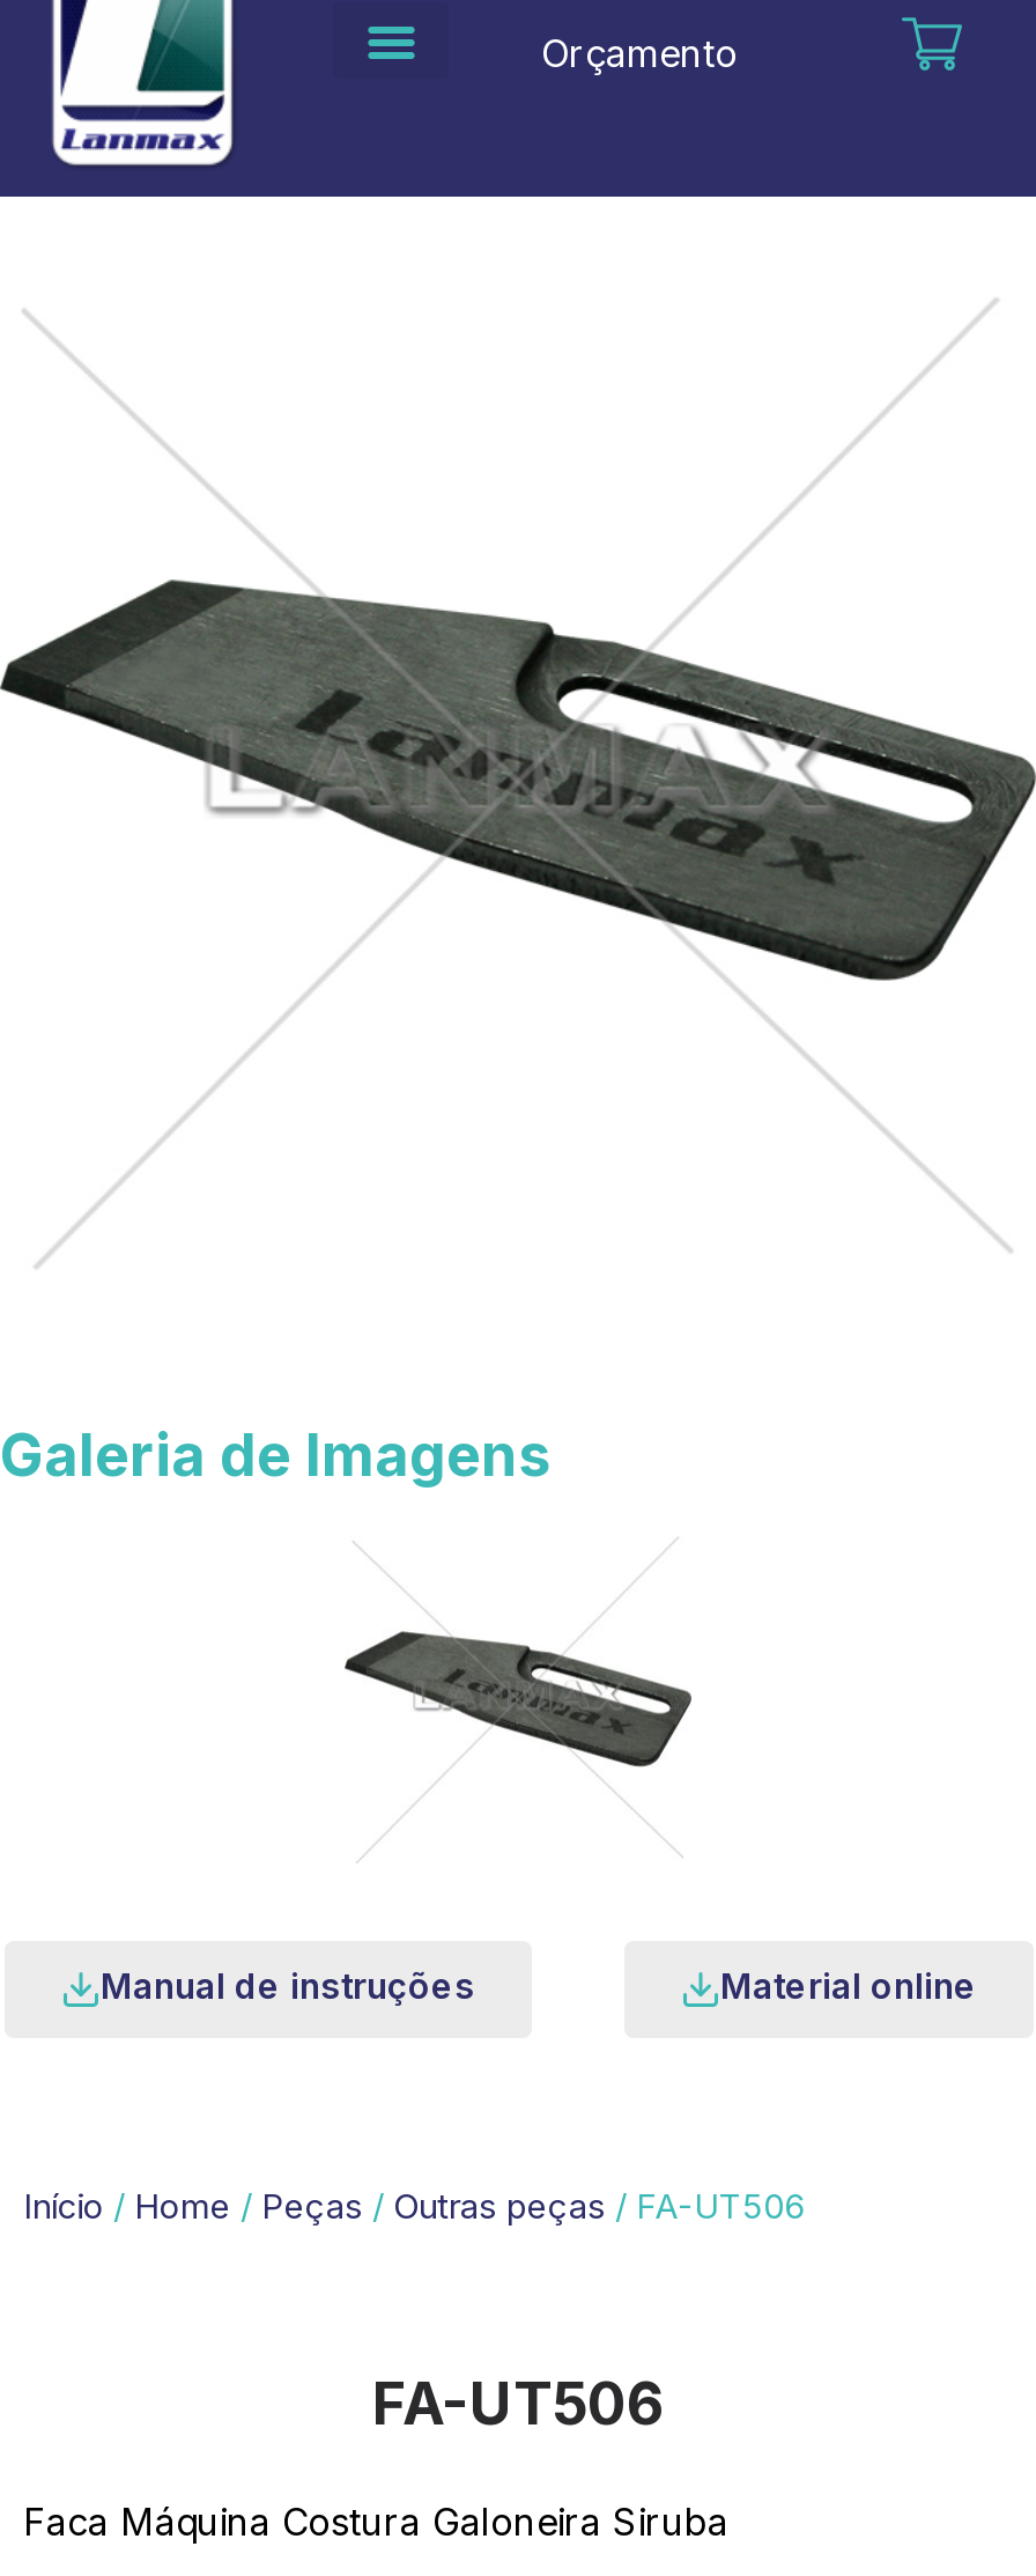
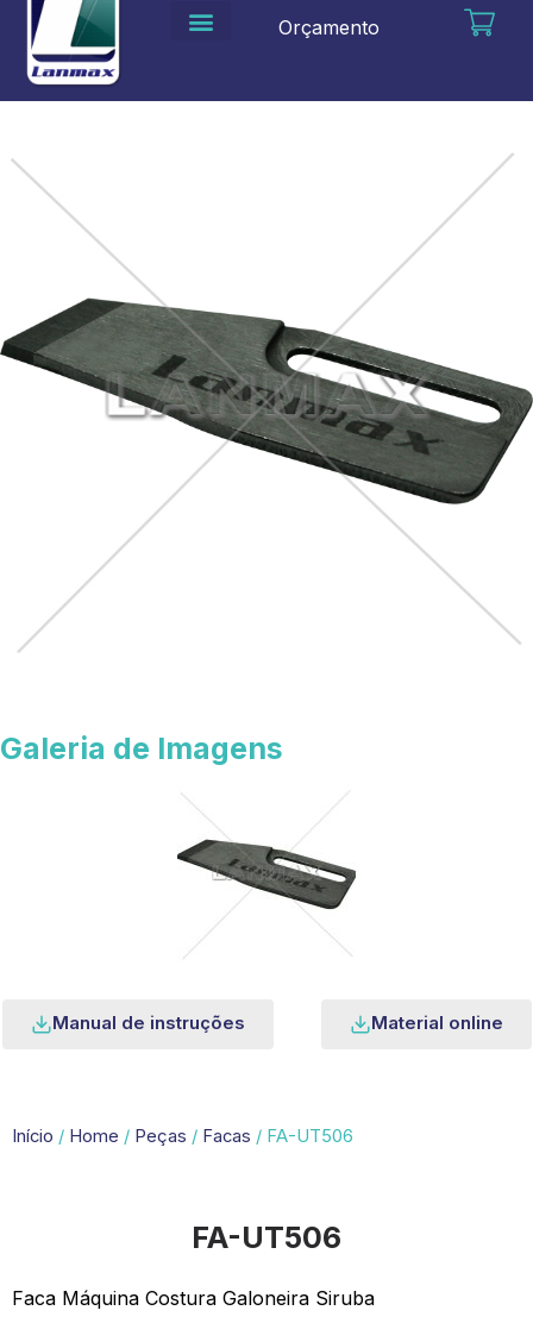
- Início / Home / Peças / Outras peças / FA-UT506
+ Início / Home / Peças / Facas / FA-UT506
